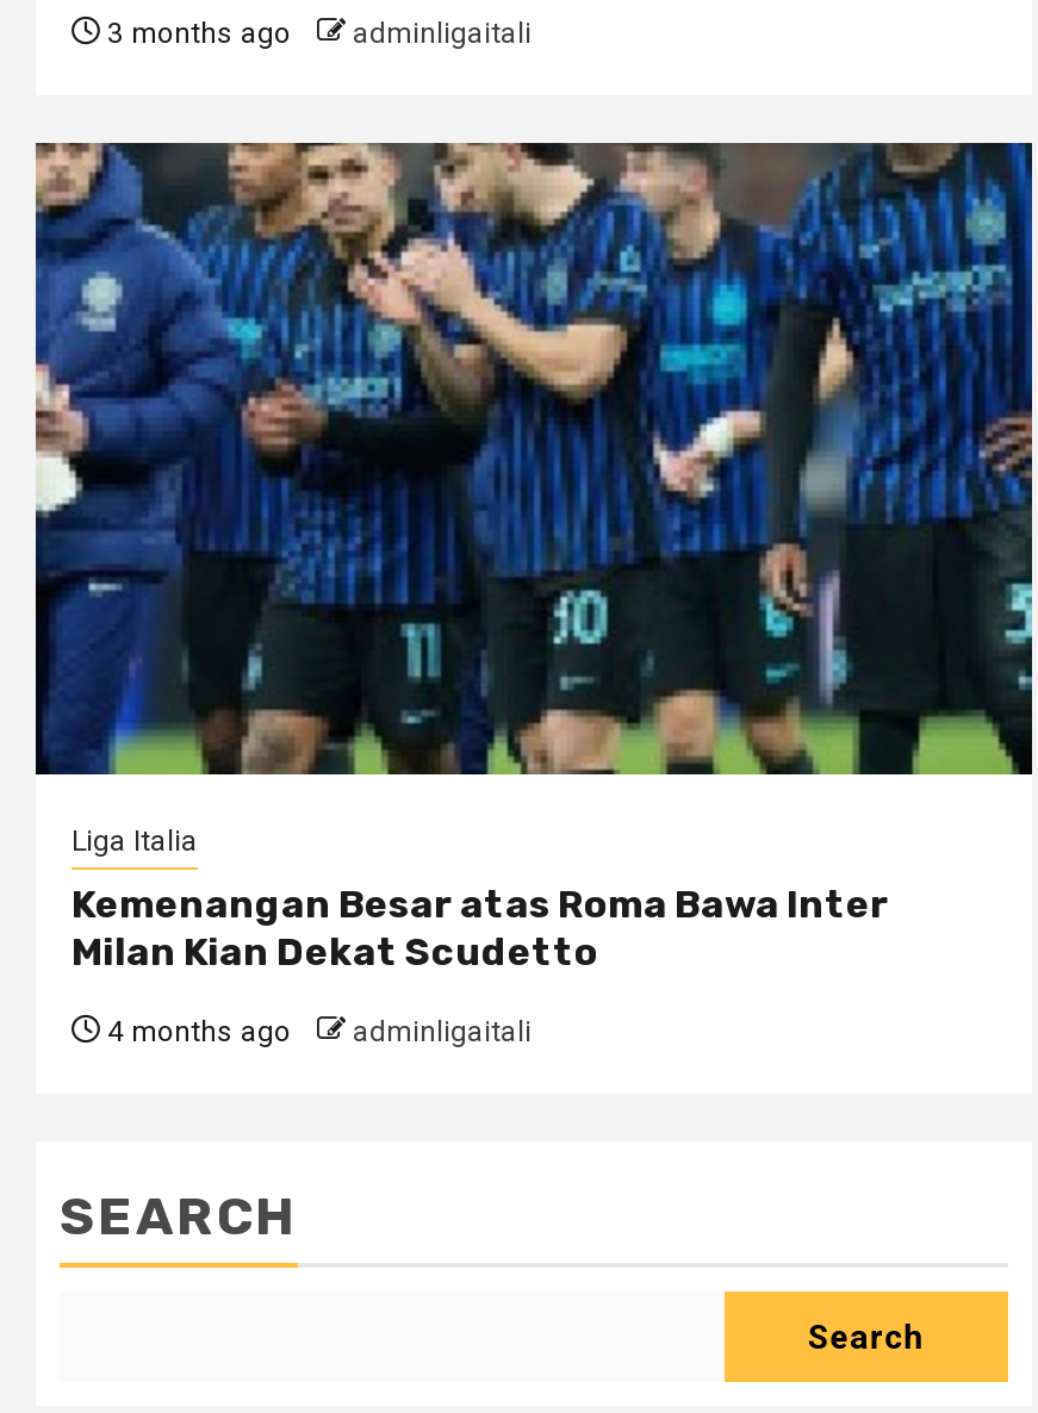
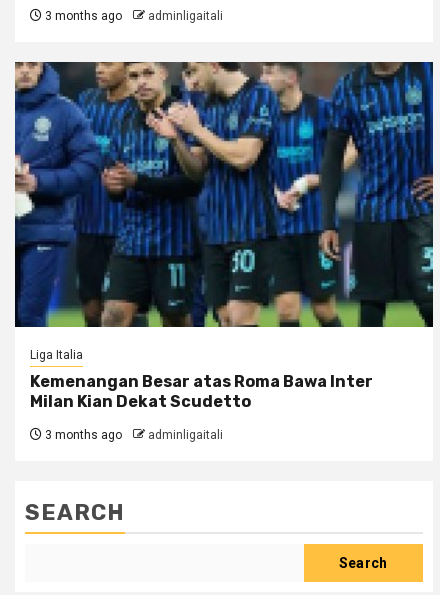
- 4 months ago adminligaitali
+ 3 months ago adminligaitali
